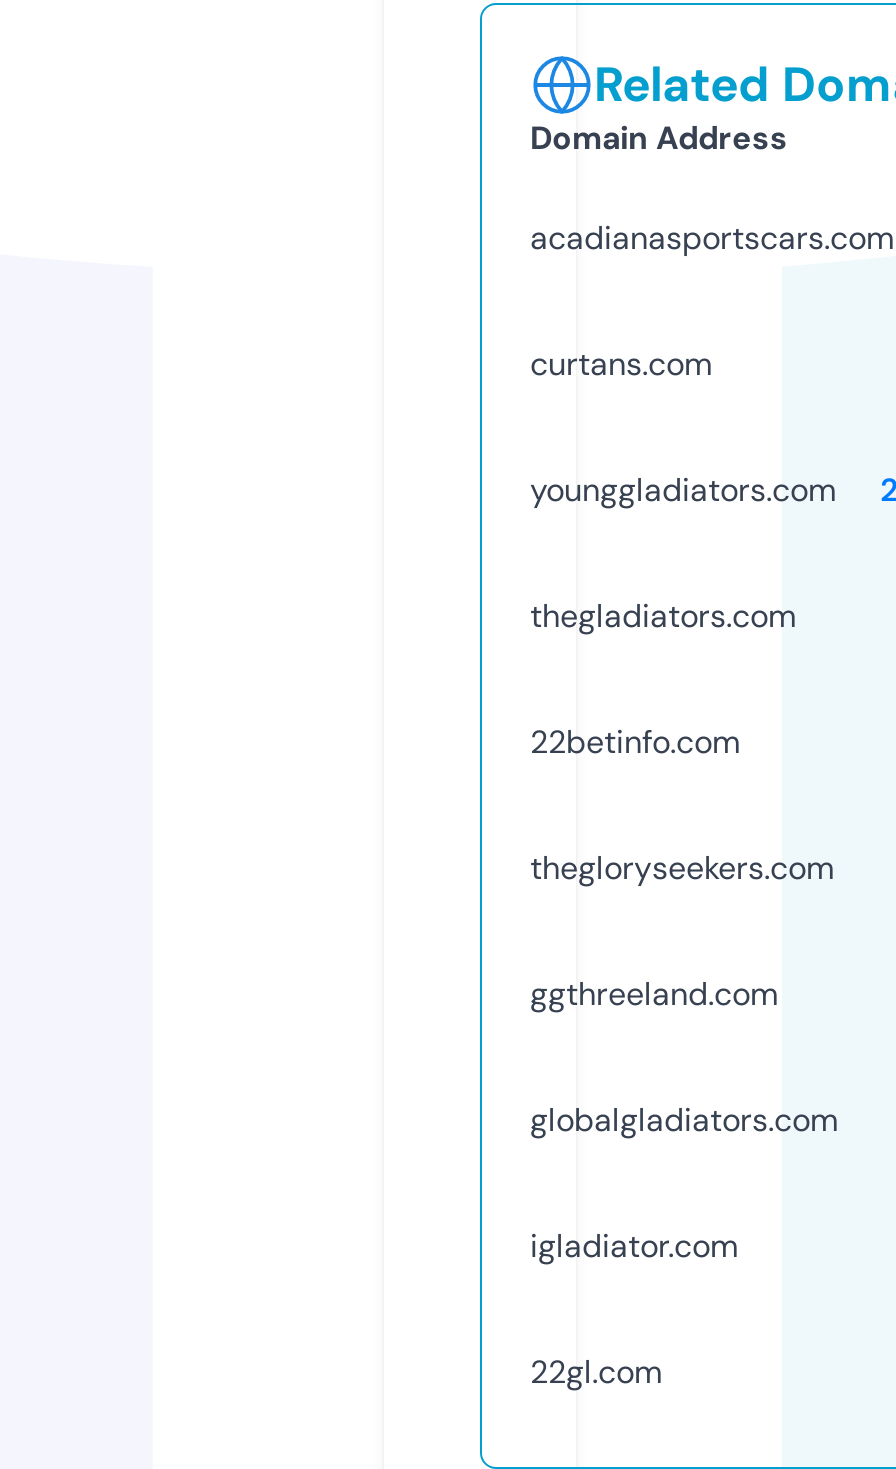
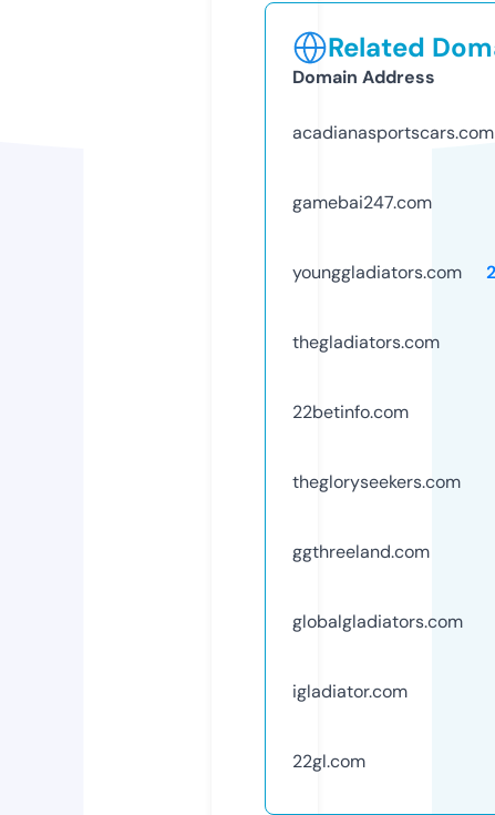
- curtans.com
+ gamebai247.com
